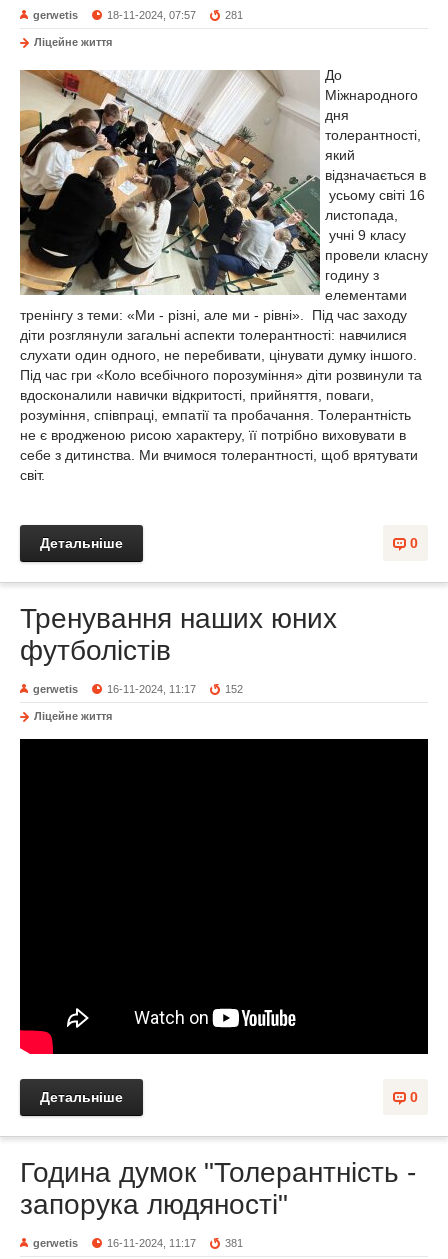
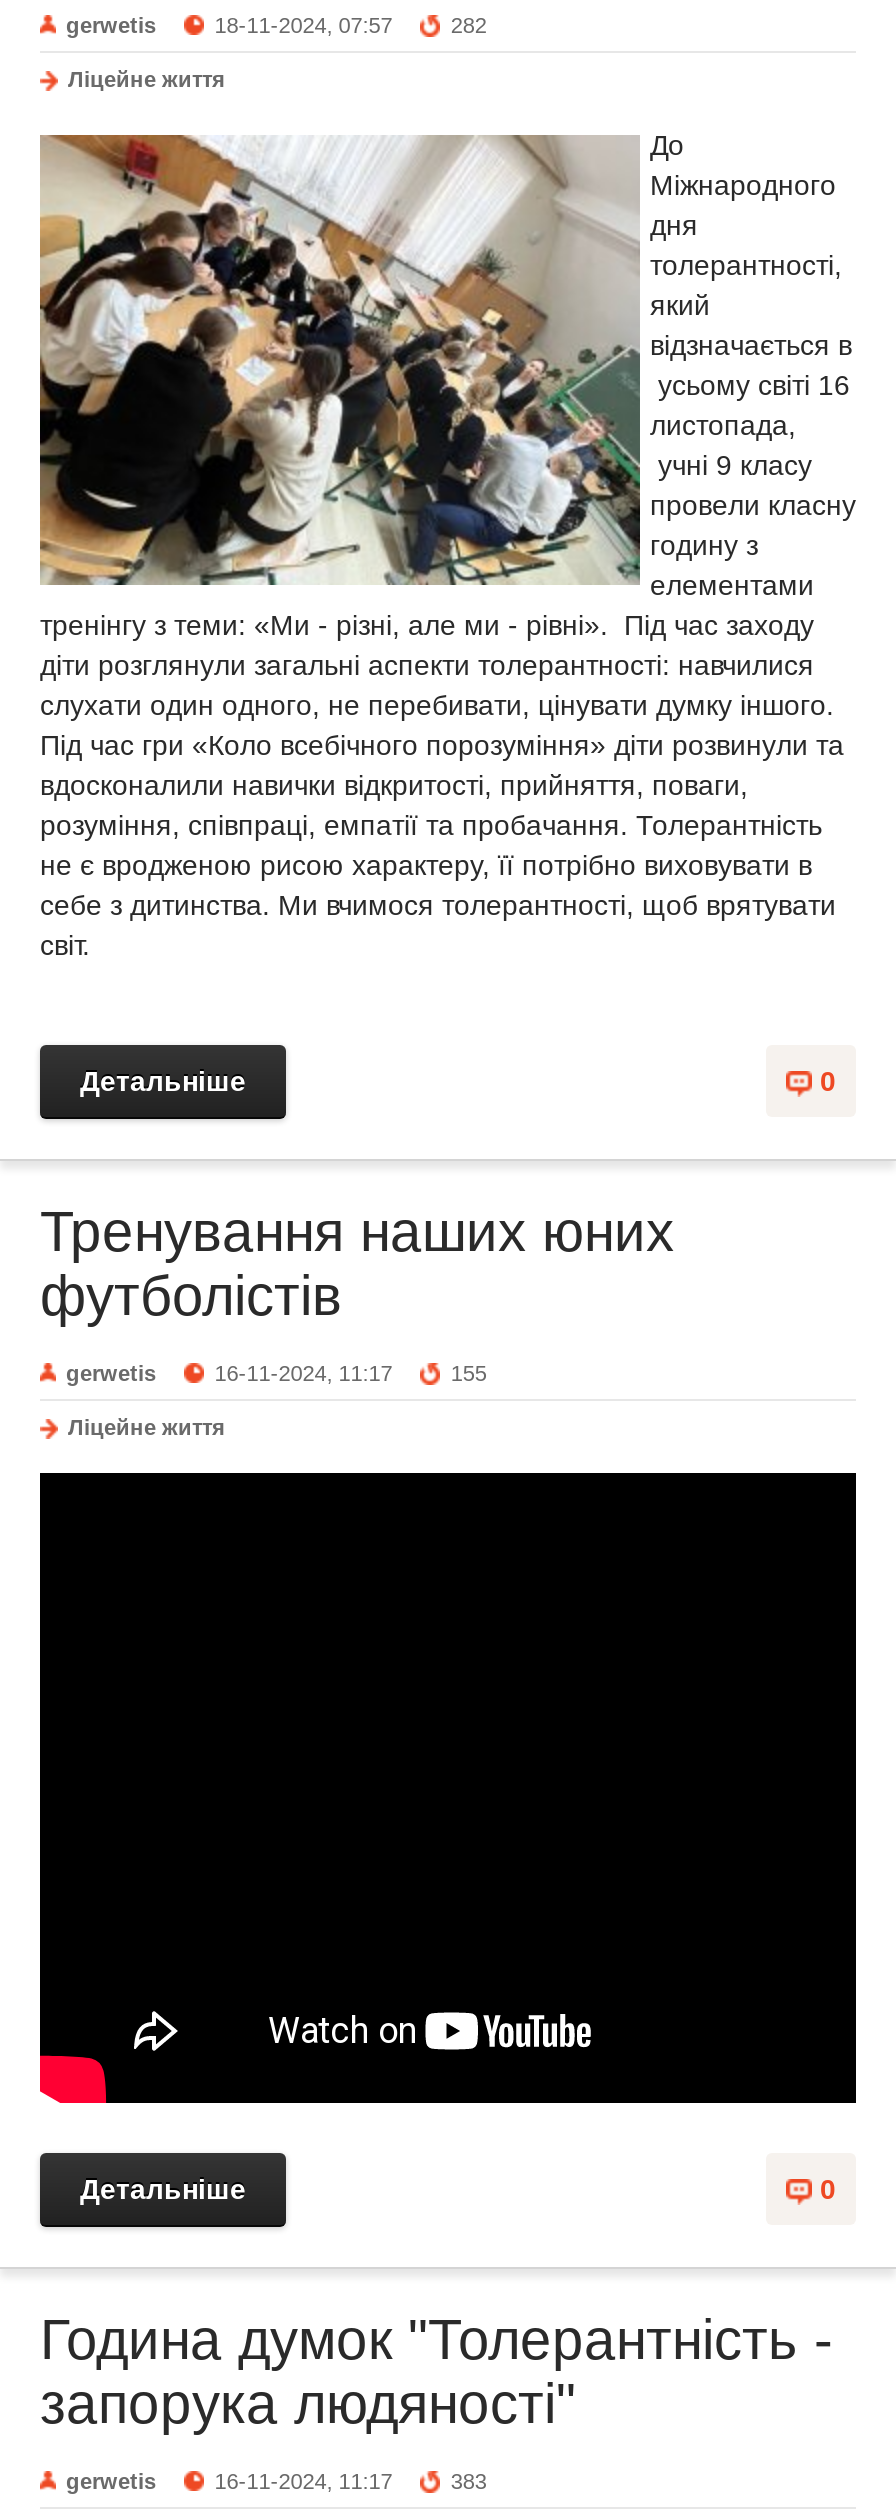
- 281
+ 282

- 152
+ 155

- 381
+ 383
